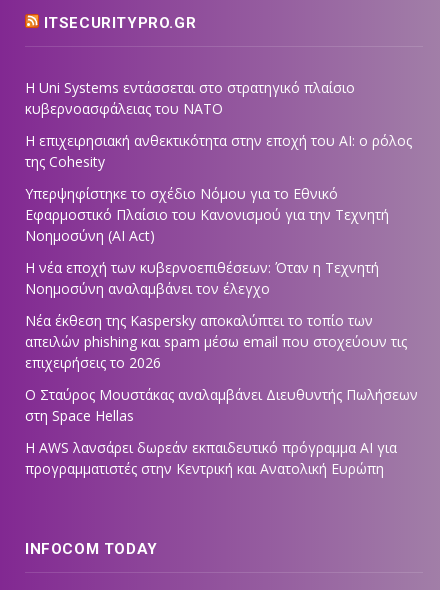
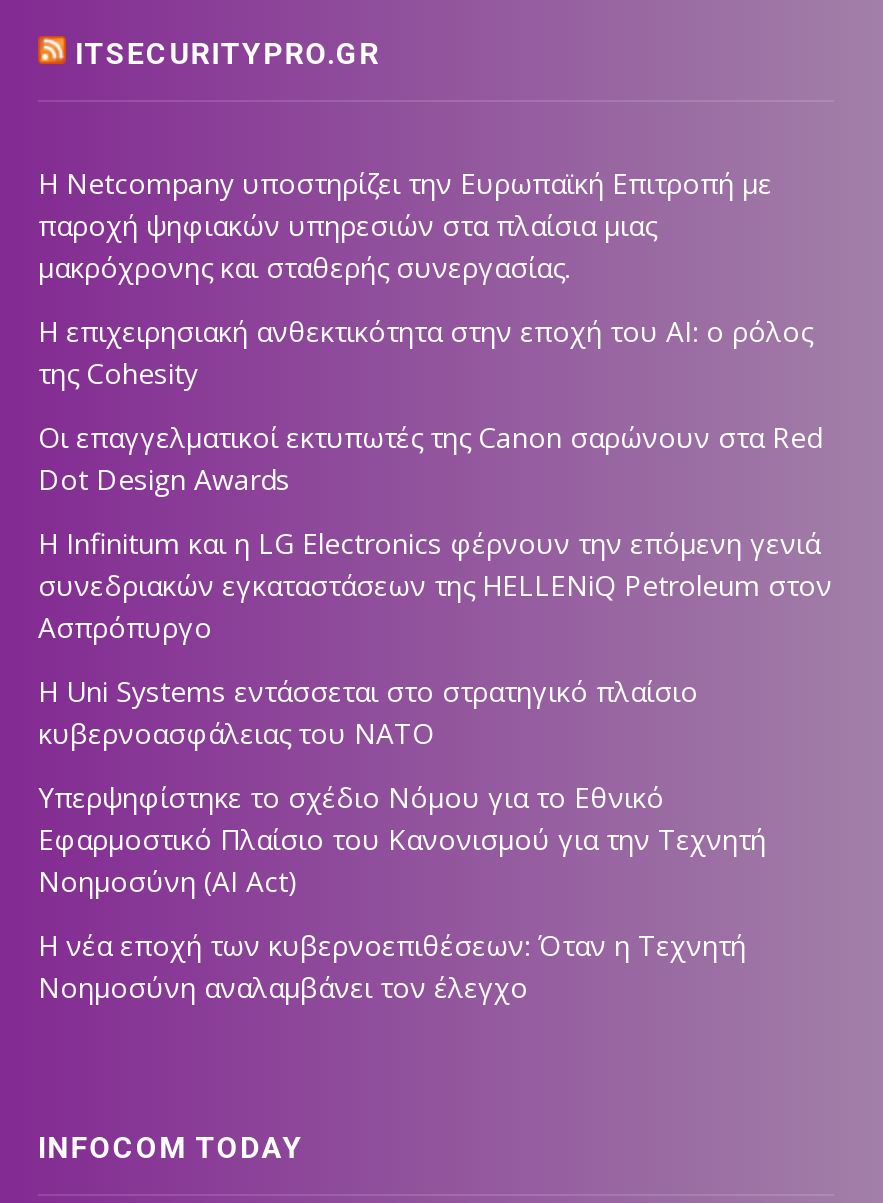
+ Η Netcompany υποστηρίζει την Ευρωπαϊκή Επιτροπή με
+ παροχή ψηφιακών υπηρεσιών στα πλαίσια μιας
+ μακρόχρονης και σταθερής συνεργασίας.
+ Οι επαγγελματικοί εκτυπωτές της Canon σαρώνουν στα Red
+ Dot Design Awards
+ Η Infinitum και η LG Electronics φέρνουν την επόμενη γενιά
+ συνεδριακών εγκαταστάσεων της HELLENiQ Petroleum στον
+ Ασπρόπυργο

moved down: Η Uni Systems εντάσσεται στο στρατηγικό πλαίσιο | κυβερνοασφάλειας του ΝΑΤΟ

moved up: Η επιχειρησιακή ανθεκτικότητα στην εποχή του ΑΙ: ο ρόλος | της Cohesity

moved down: Υπερψηφίστηκε το σχέδιο Νόμου για το Εθνικό | Εφαρμοστικό Πλαίσιο του Κανονισμού για την Τεχνητή | Νοημοσύνη (AI Act) | Η νέα εποχή των κυβερνοεπιθέσεων: Όταν η Τεχνητή | Νοημοσύνη αναλαμβάνει τον έλεγχο

- Νέα έκθεση της Kaspersky αποκαλύπτει το τοπίο των
- απειλών phishing και spam μέσω email που στοχεύουν τις
- επιχειρήσεις το 2026
- Ο Σταύρος Μουστάκας αναλαμβάνει Διευθυντής Πωλήσεων
- στη Space Hellas
- Η AWS λανσάρει δωρεάν εκπαιδευτικό πρόγραμμα AI για
- προγραμματιστές στην Κεντρική και Ανατολική Ευρώπη
